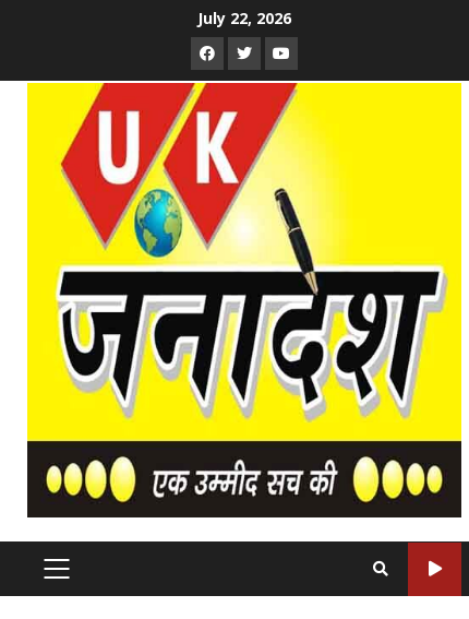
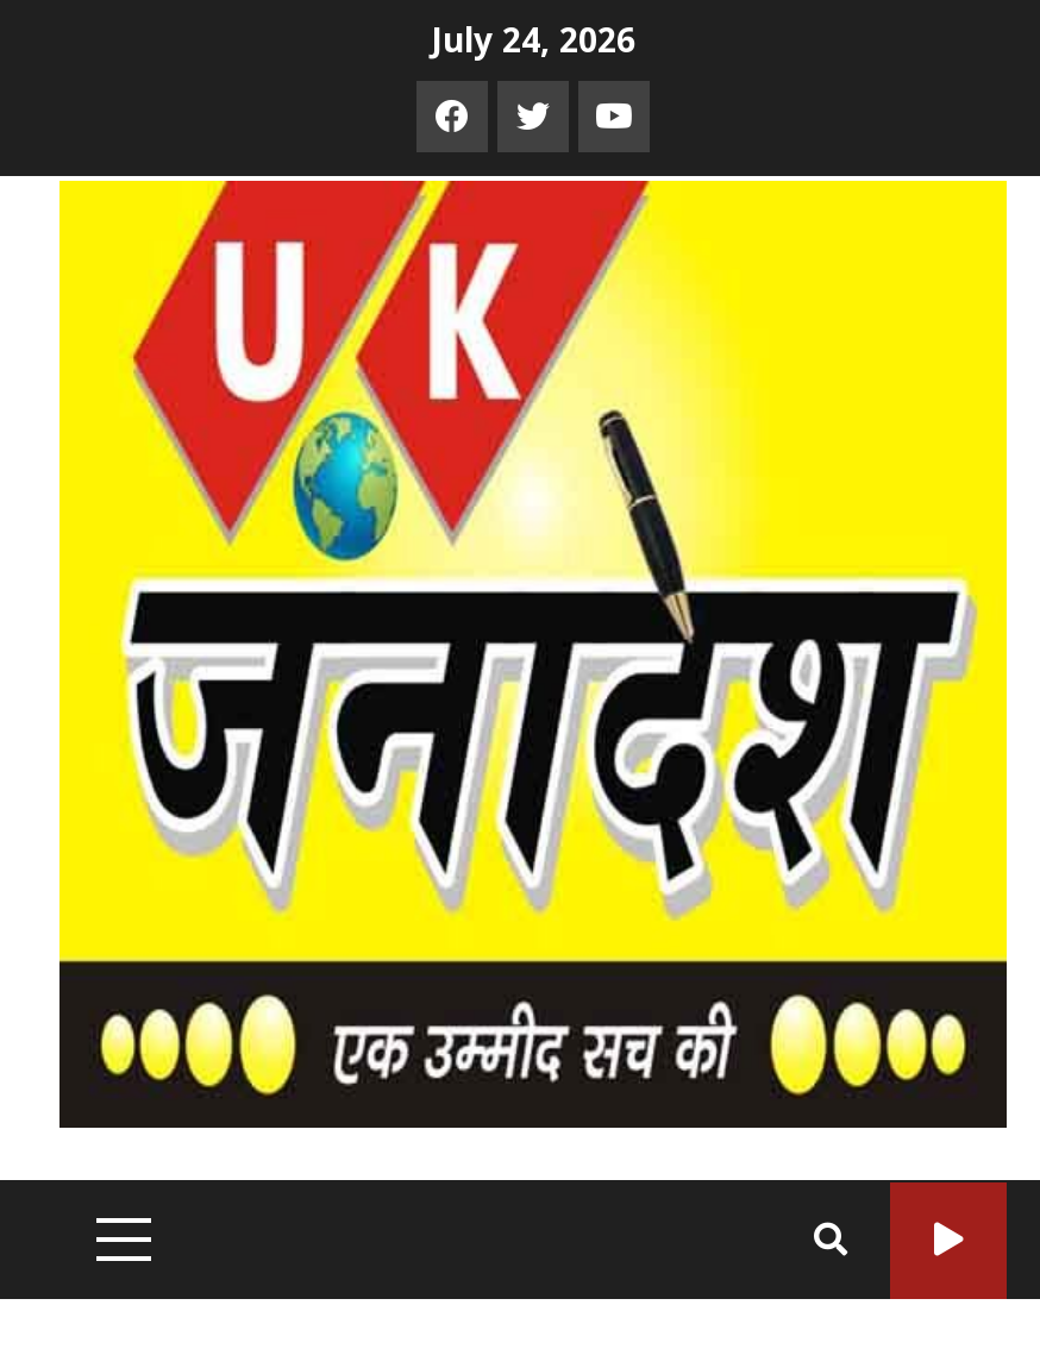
- July 22, 2026
+ July 24, 2026
